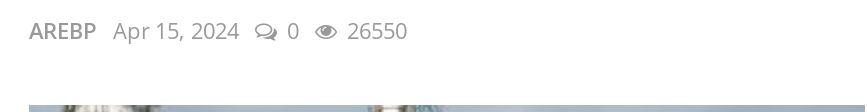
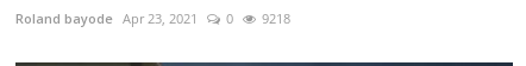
- AREBP Apr 15, 2024
+ Roland bayode Apr 23, 2021

- 26550
+ 9218
